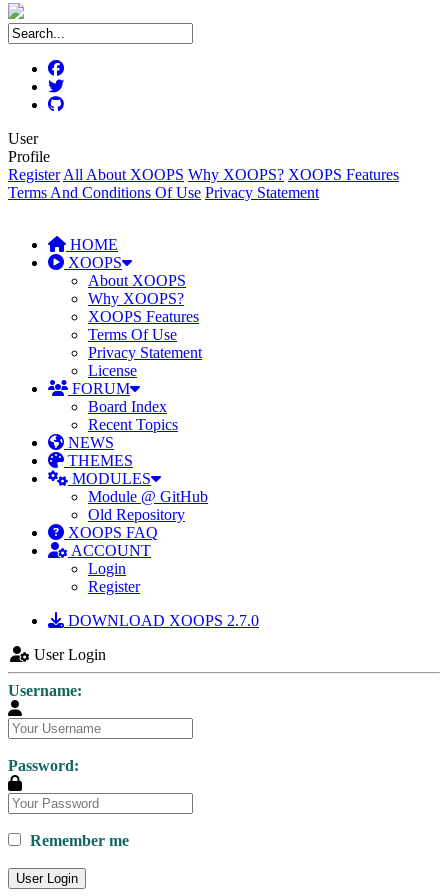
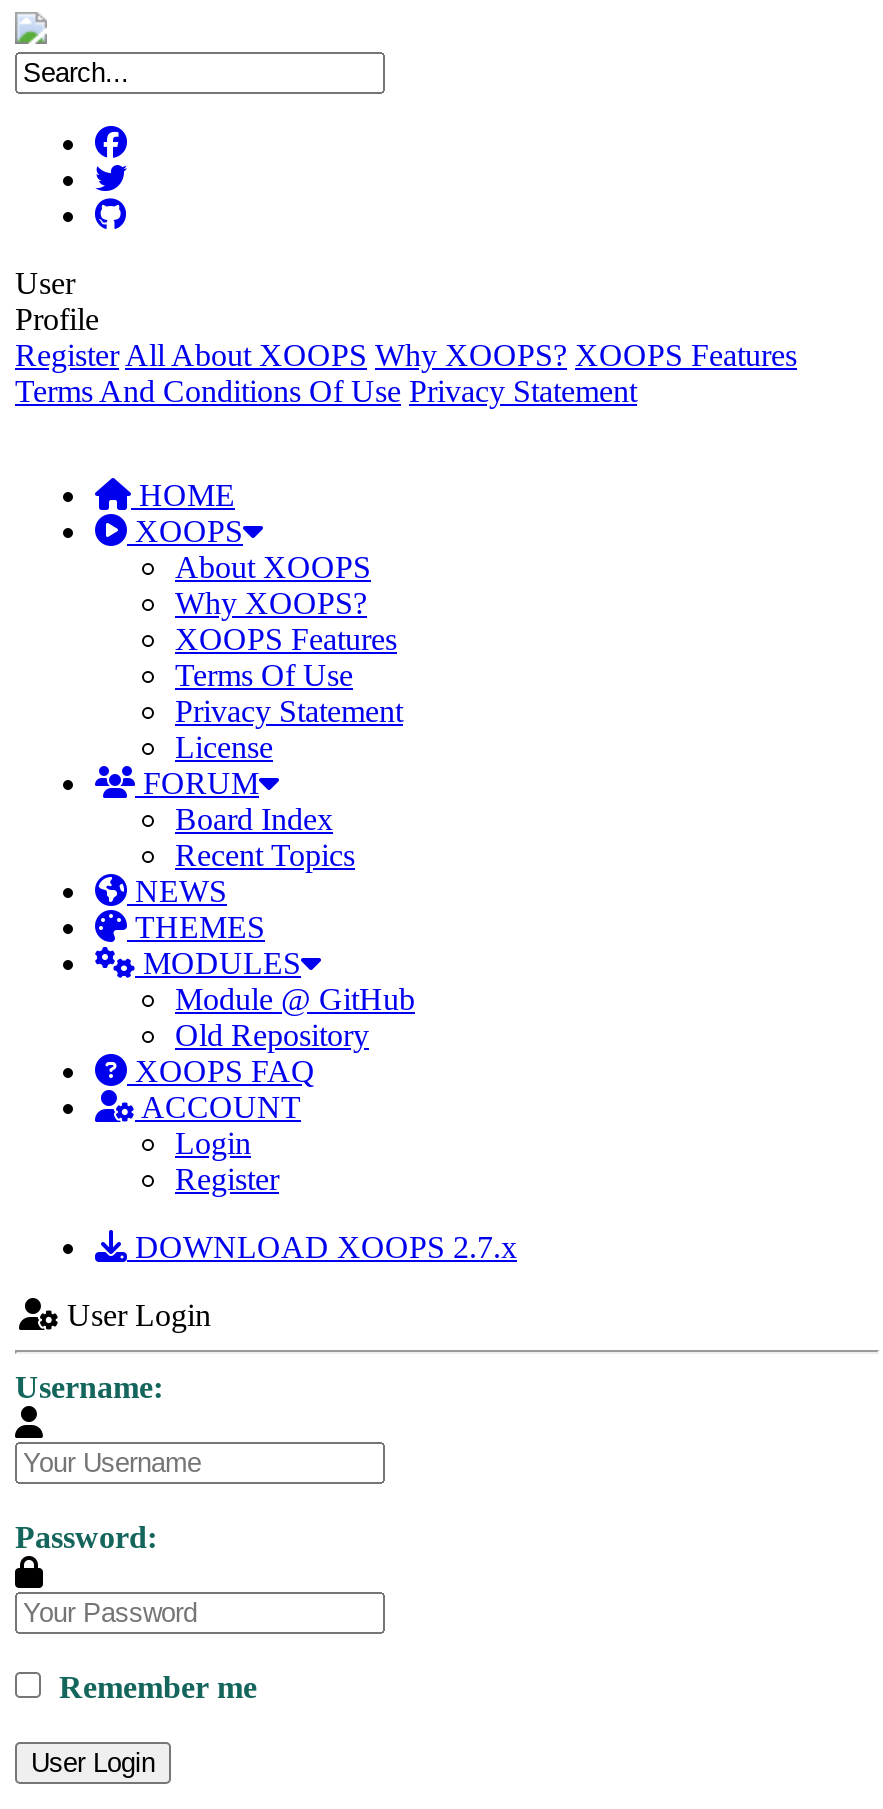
- DOWNLOAD XOOPS 2.7.0
+ DOWNLOAD XOOPS 2.7.x
